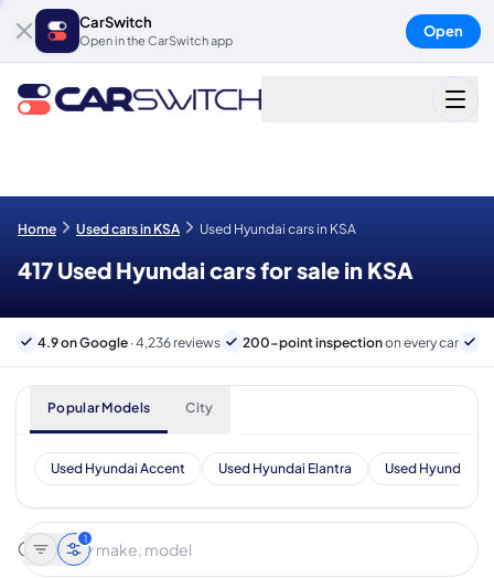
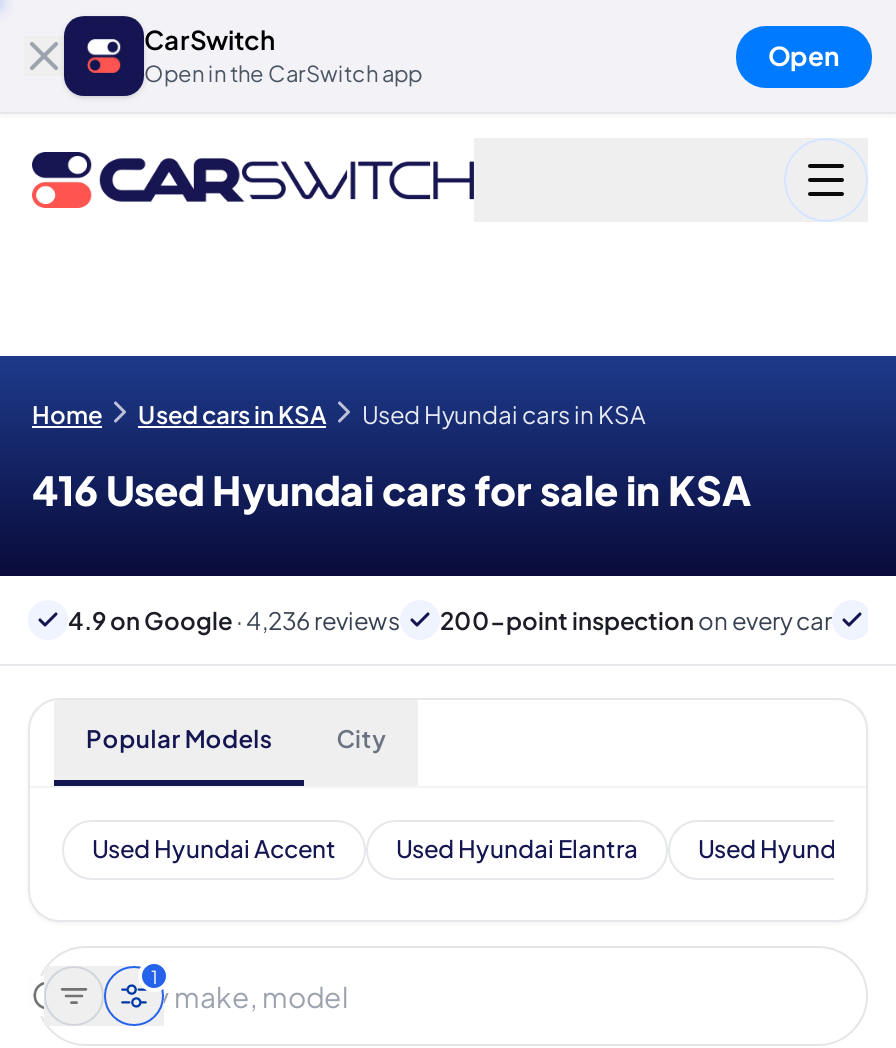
- 417 Used Hyundai cars for sale in KSA
+ 416 Used Hyundai cars for sale in KSA
